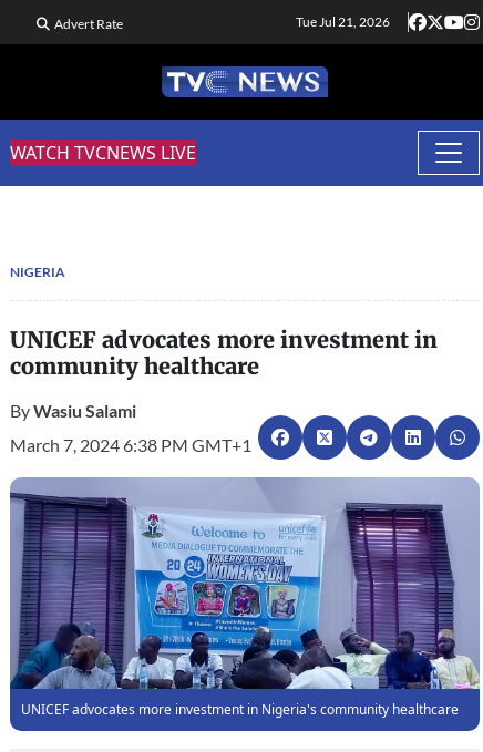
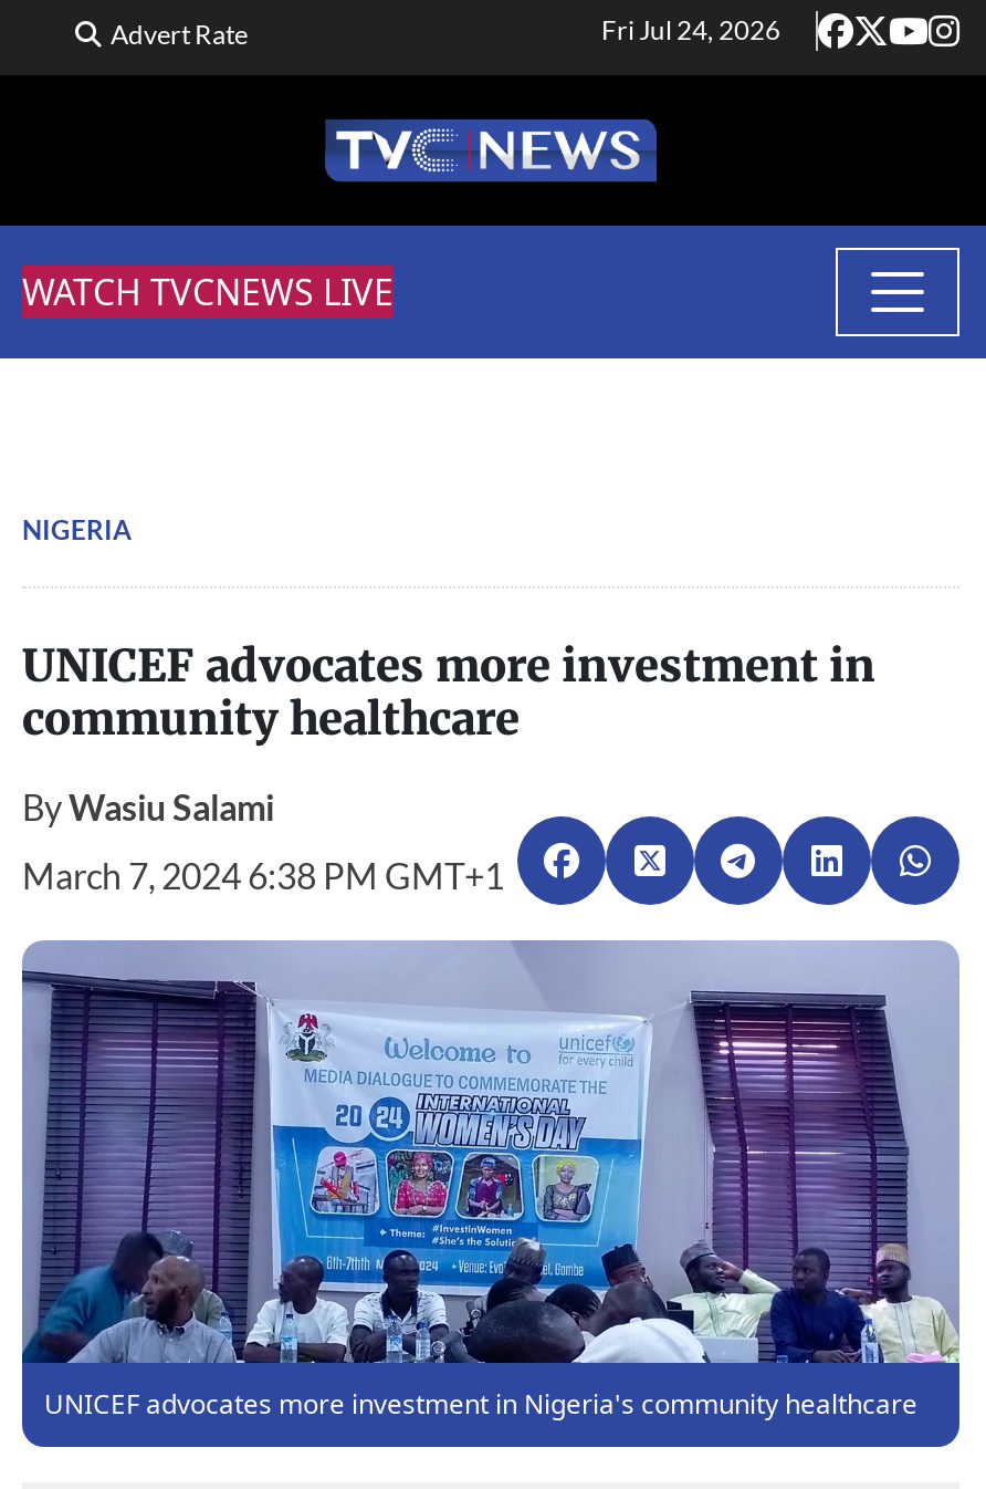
- Tue Jul 21, 2026
+ Fri Jul 24, 2026
